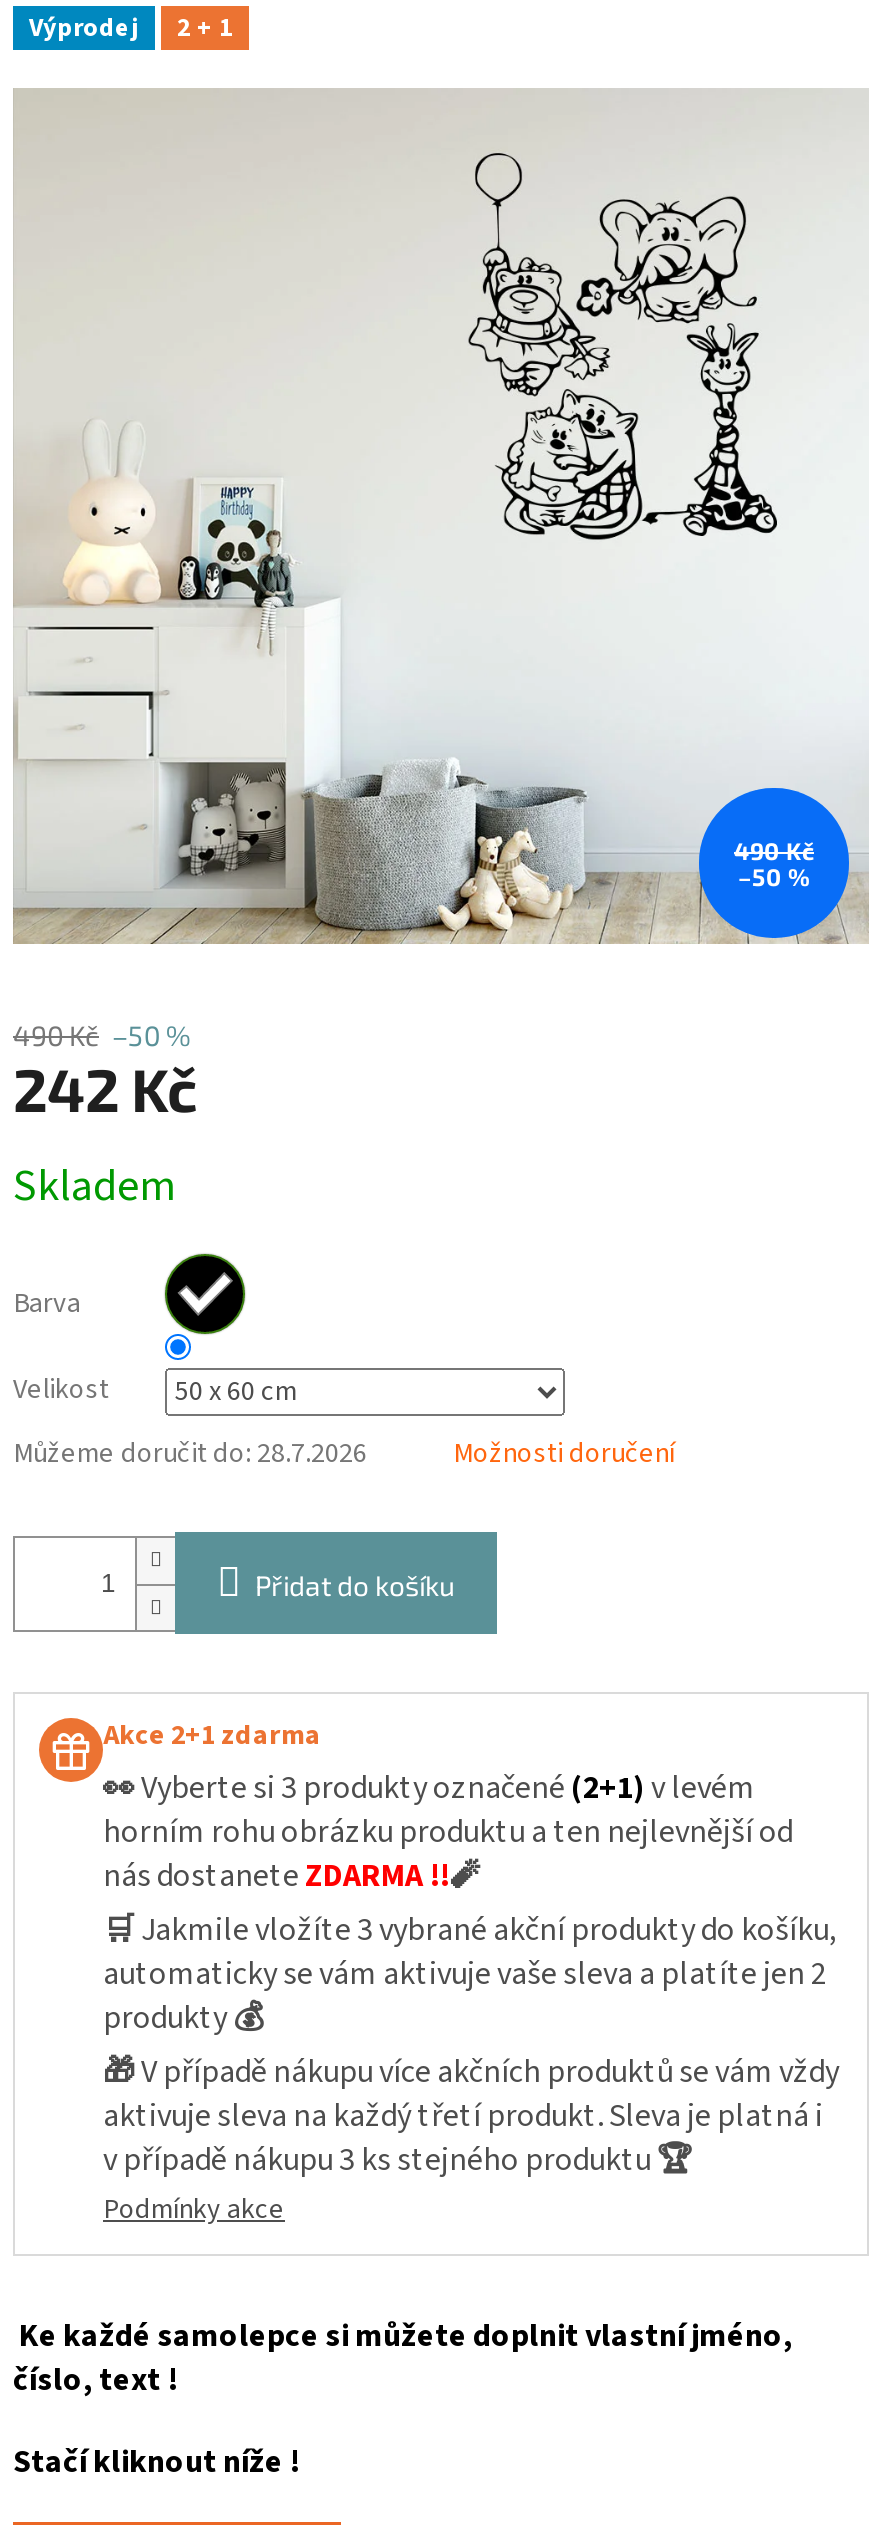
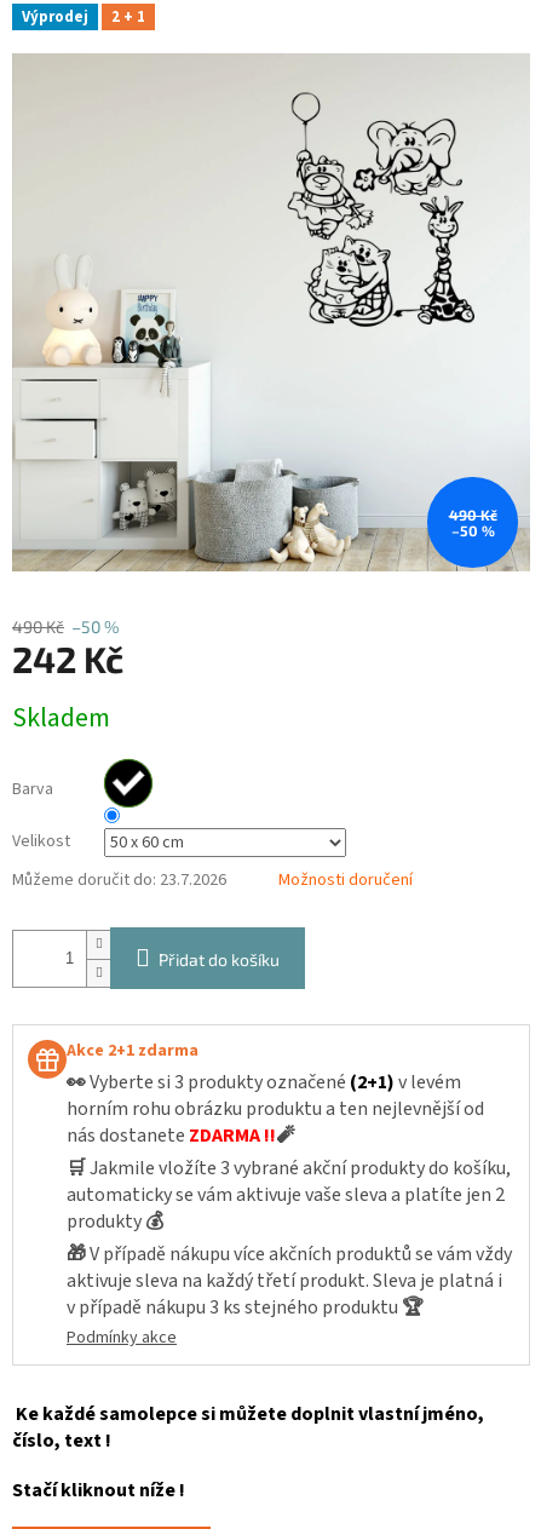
- Můžeme doručit do: 28.7.2026
+ Můžeme doručit do: 23.7.2026
